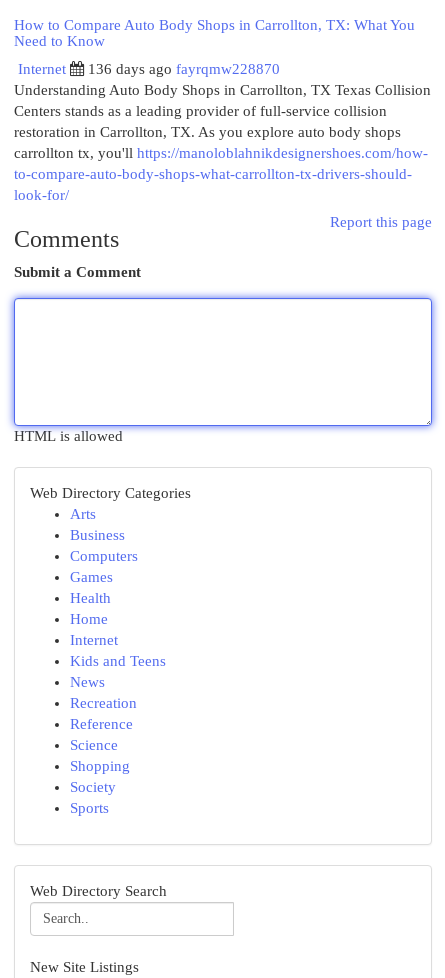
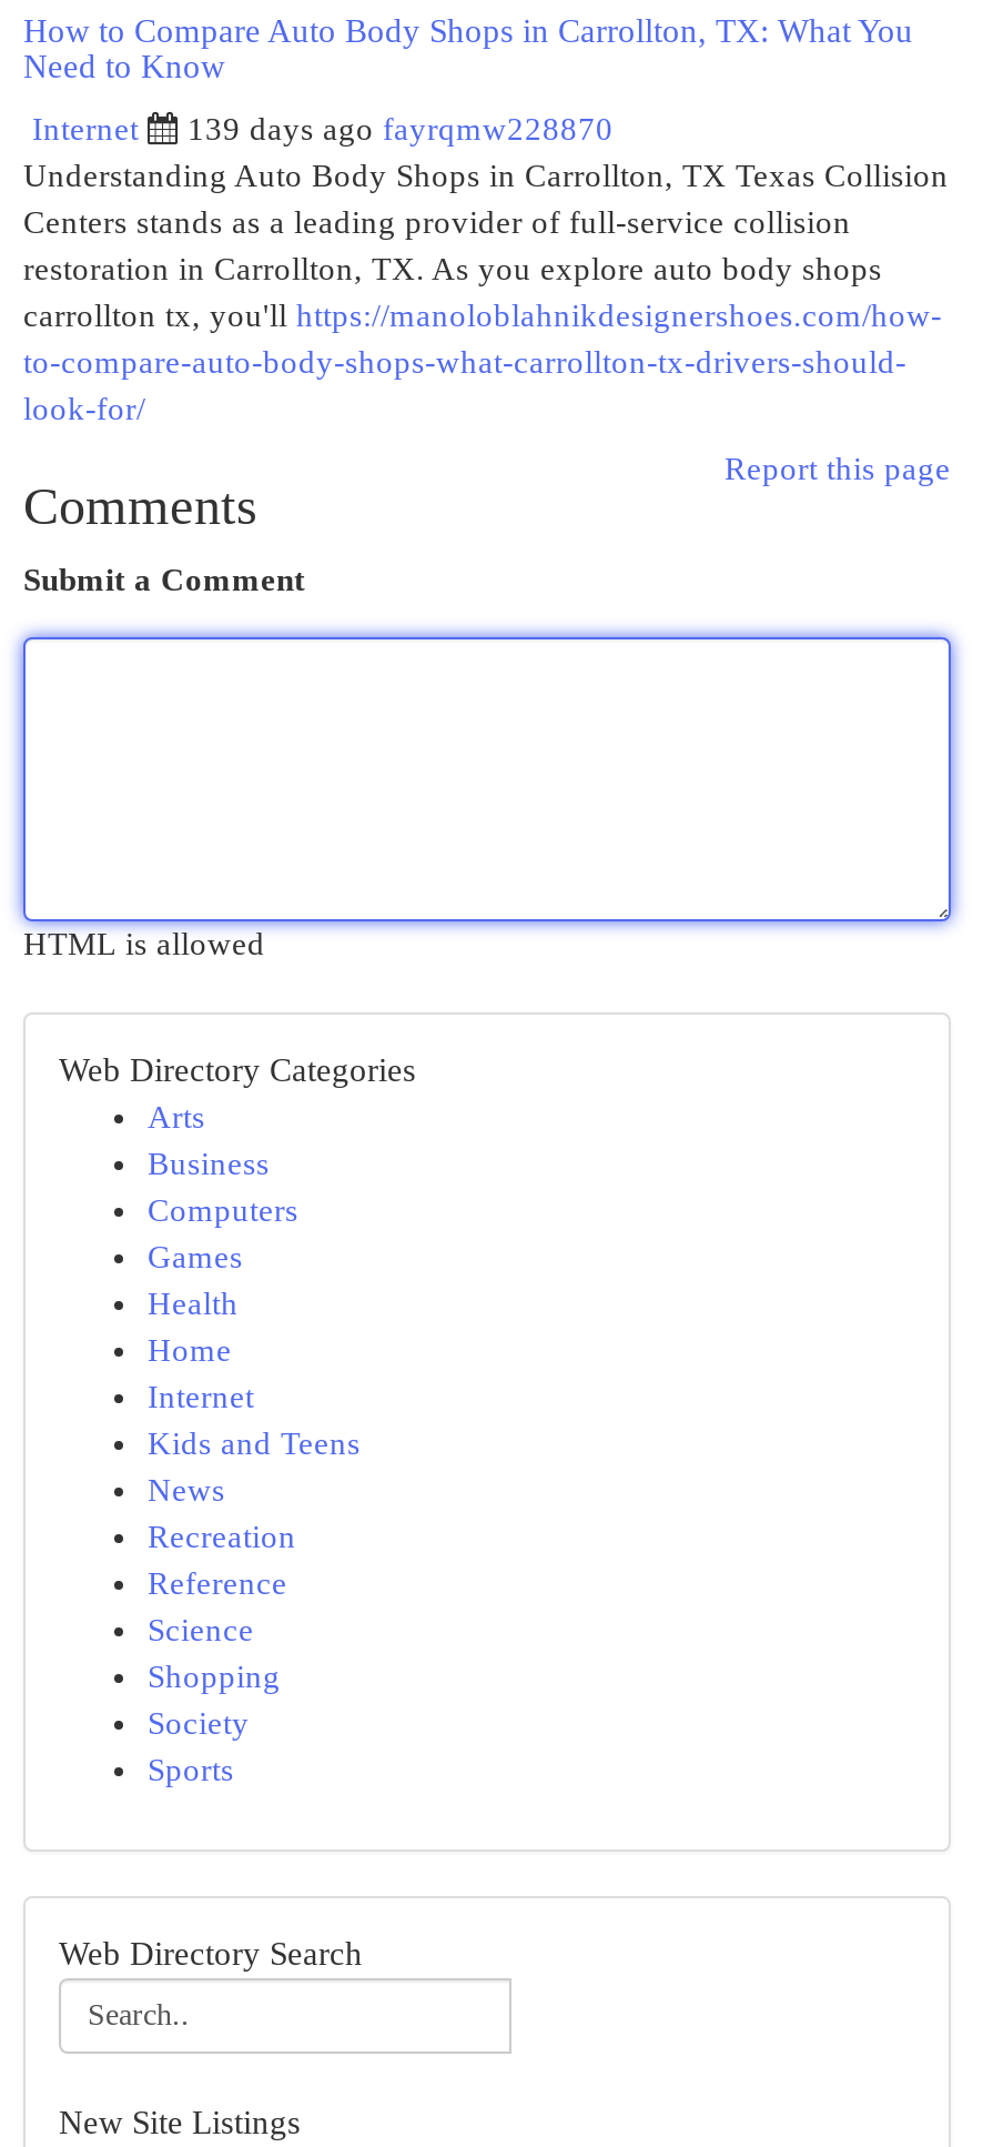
- 136 days ago fayrqmw228870
+ 139 days ago fayrqmw228870
